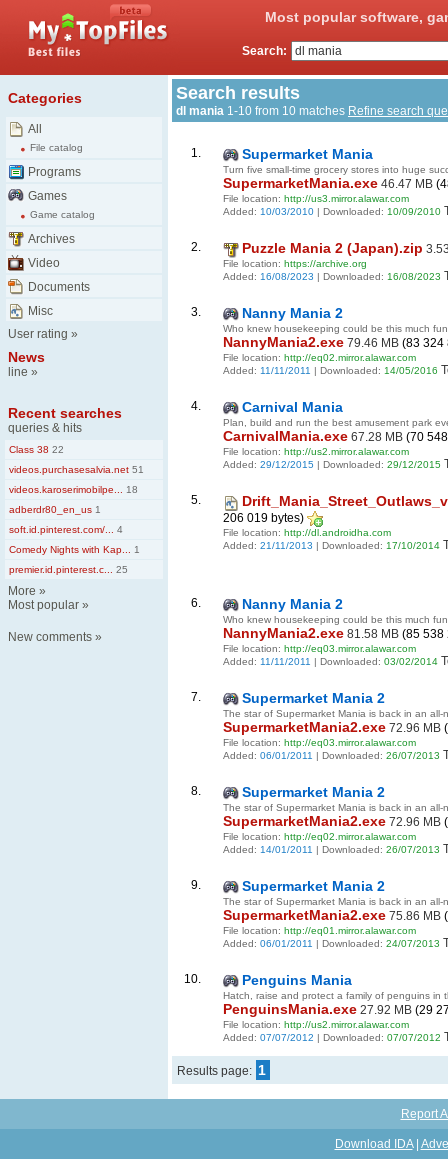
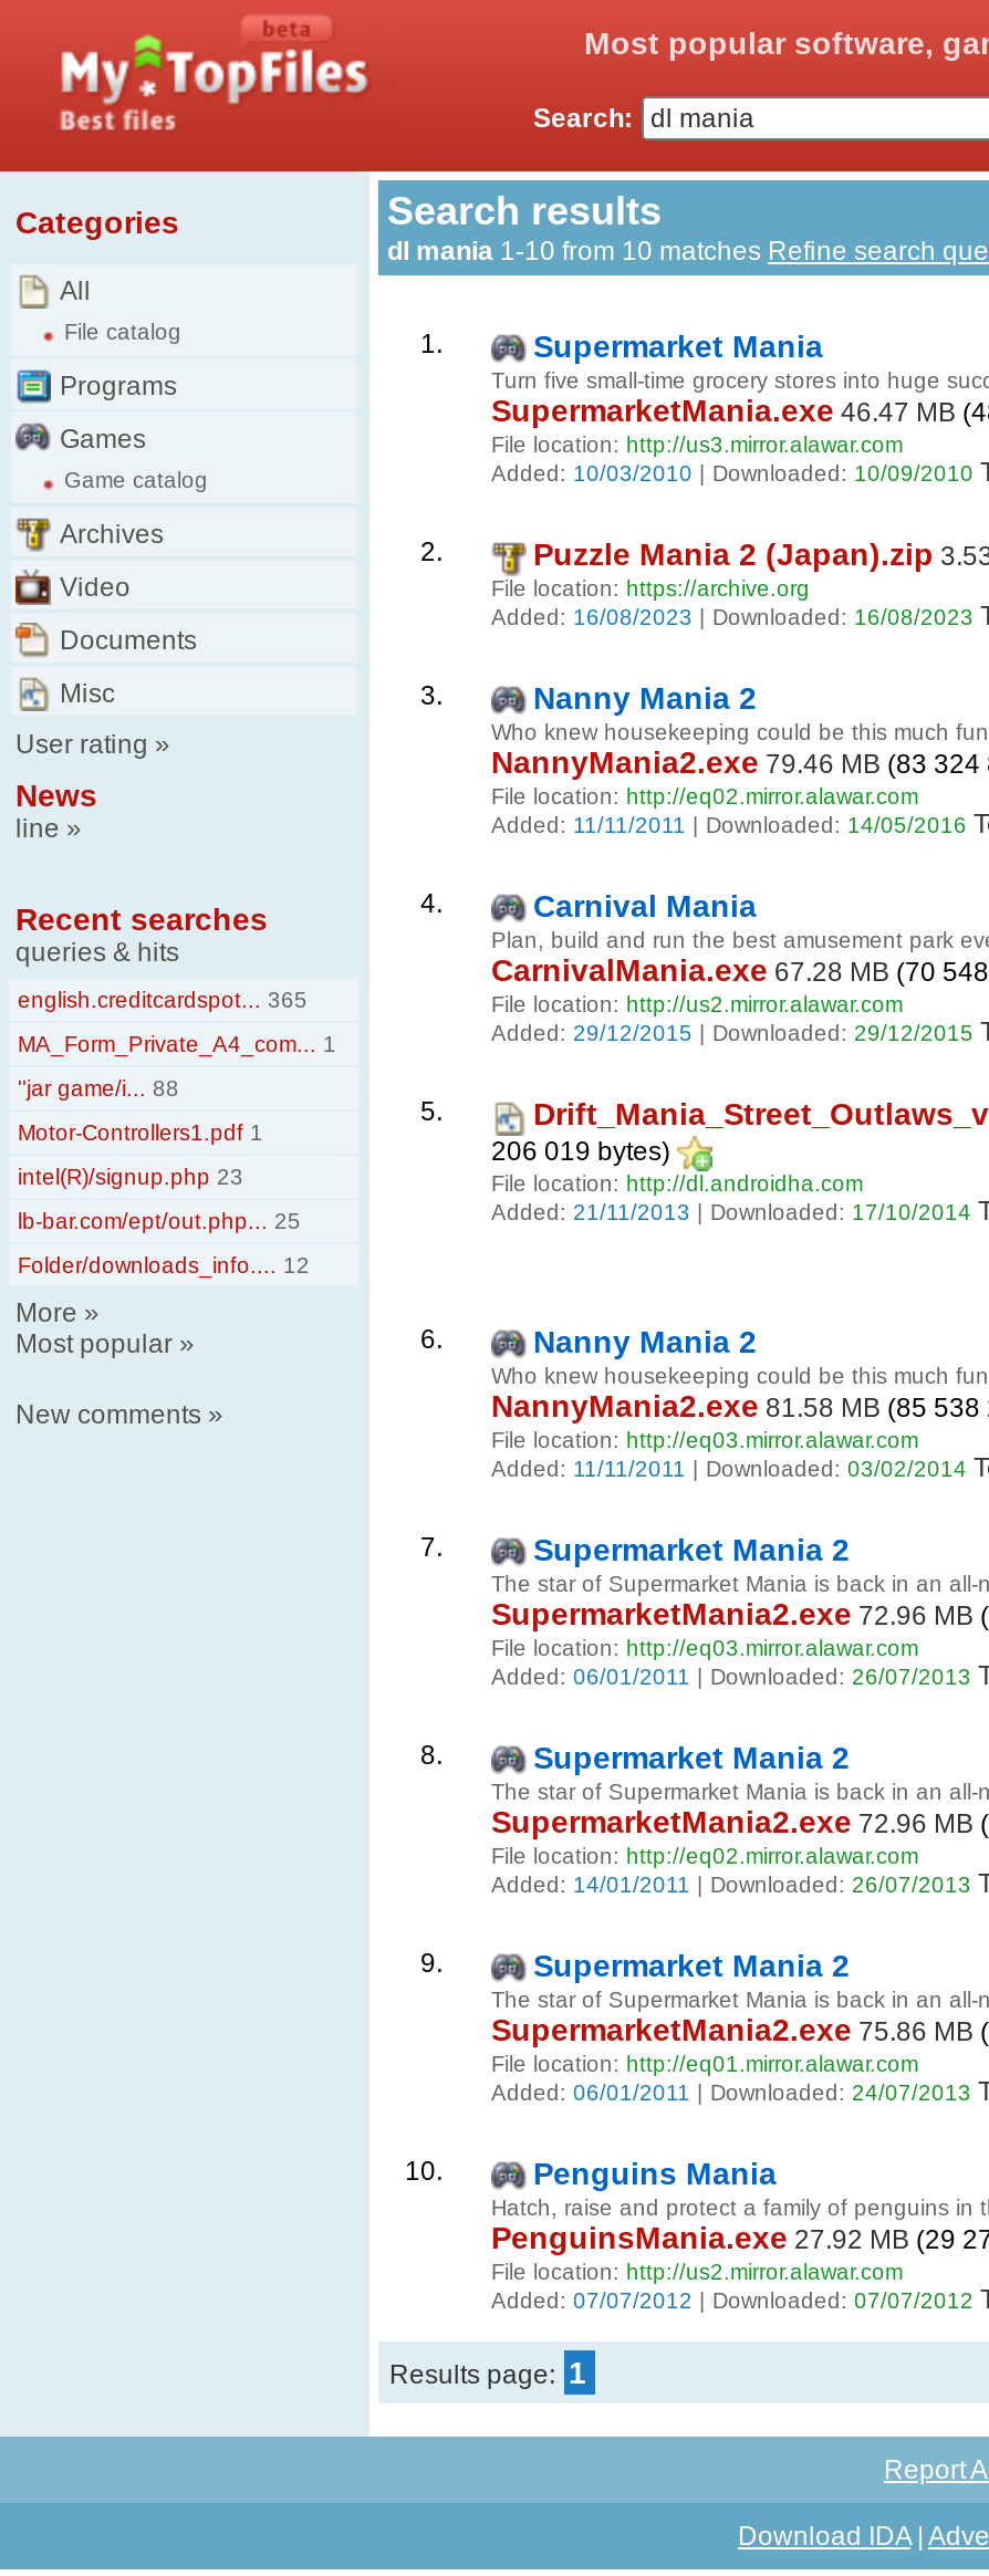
- Class 38 22
+ english.creditcardspot... 365

- videos.purchasesalvia.net 51
+ MA_Form_Private_A4_com... 1

- videos.karoserimobilpe... 18
+ ''jar game/i... 88

- adberdr80_en_us 1
+ Motor-Controllers1.pdf 1

- soft.id.pinterest.com/... 4
+ intel(R)/signup.php 23

- Comedy Nights with Kap... 1
+ lb-bar.com/ept/out.php... 25

- premier.id.pinterest.c... 25
+ Folder/downloads_info.... 12
